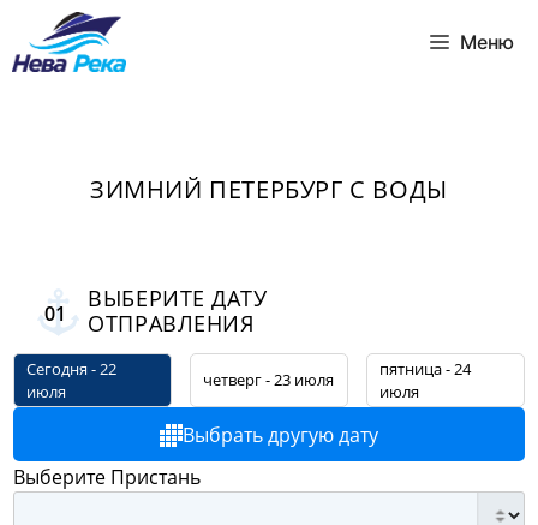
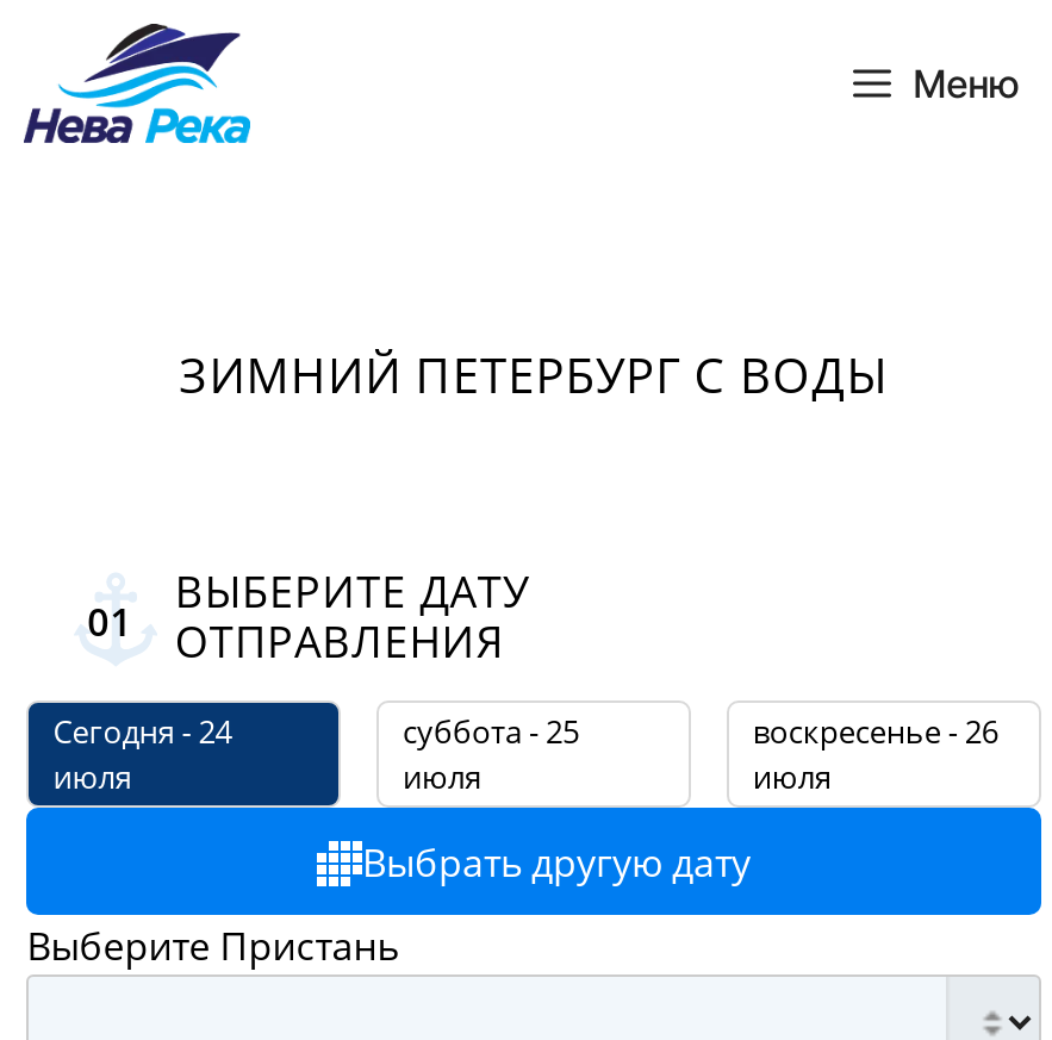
- Сегодня - 22
+ Сегодня - 24

- пятница - 24
+ воскресенье - 26

- четверг - 23 июля
+ суббота - 25
+ июля
